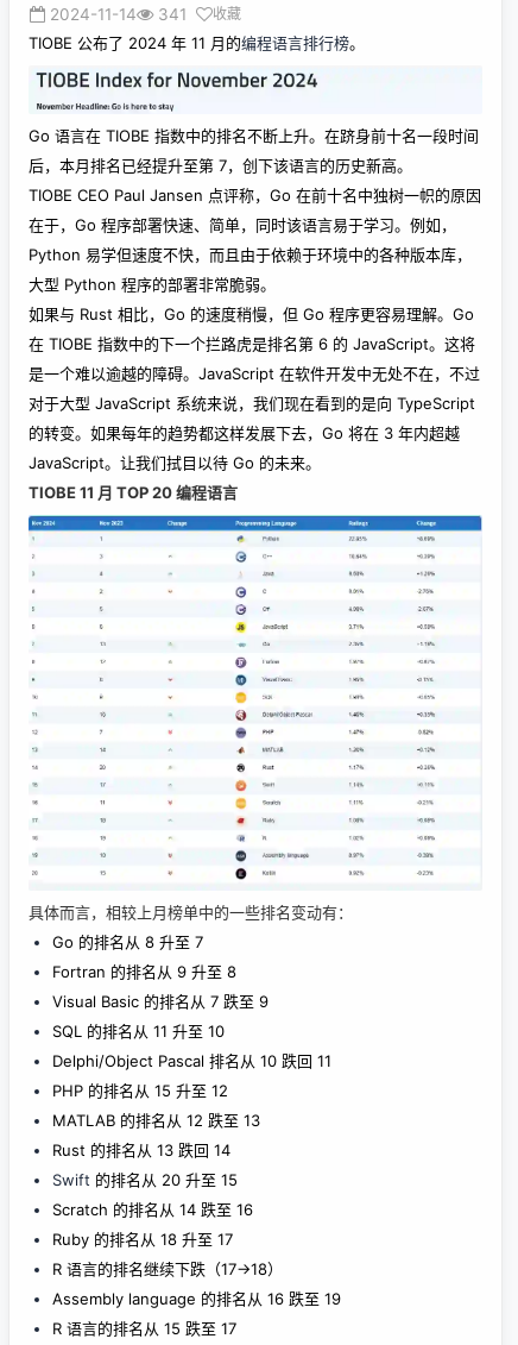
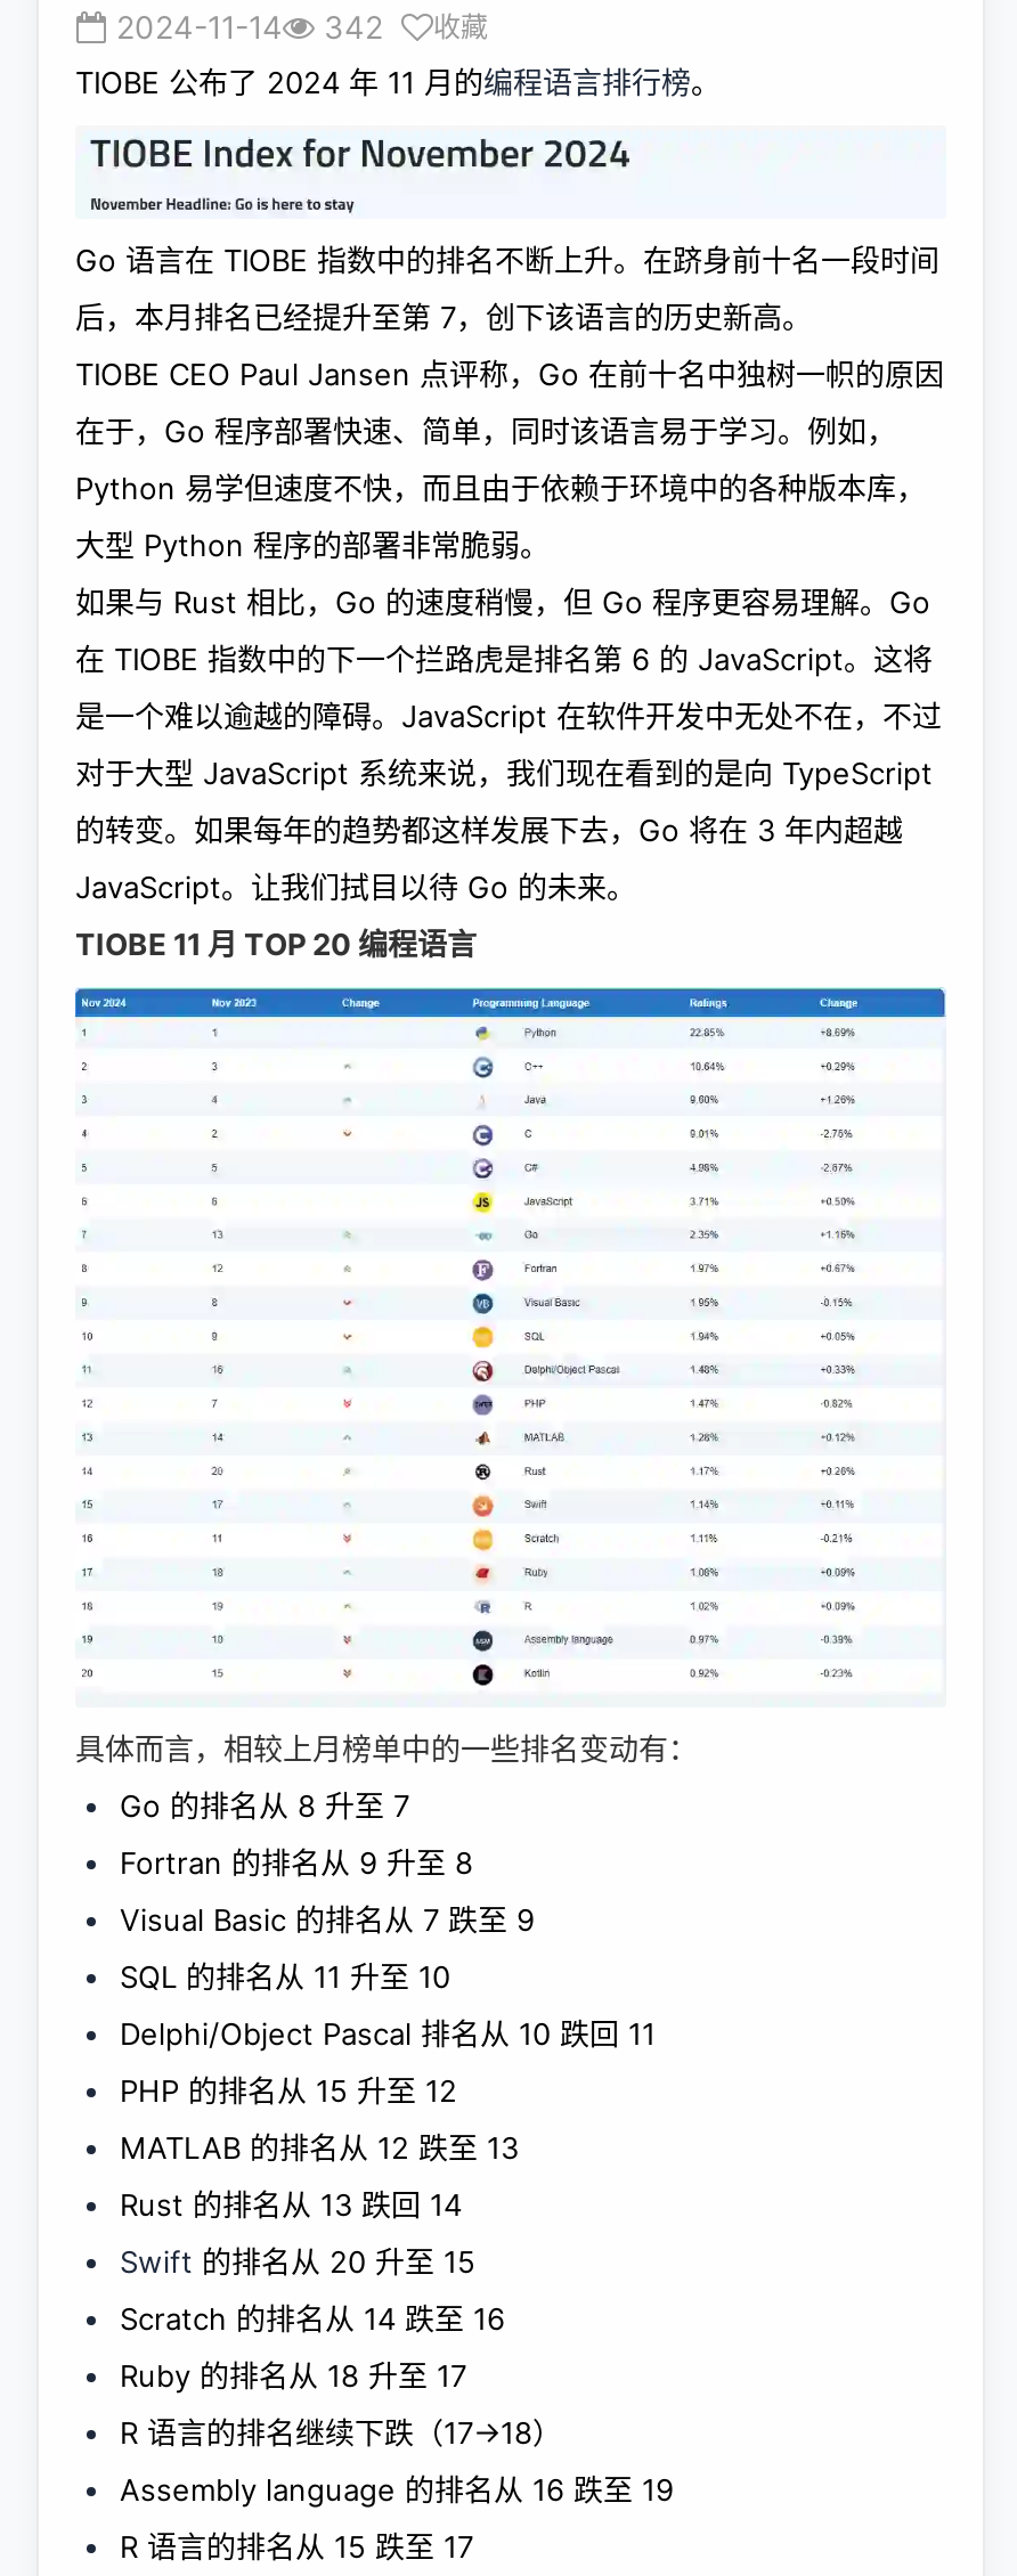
- 2024-11-14 341 收藏
+ 2024-11-14 342 收藏
